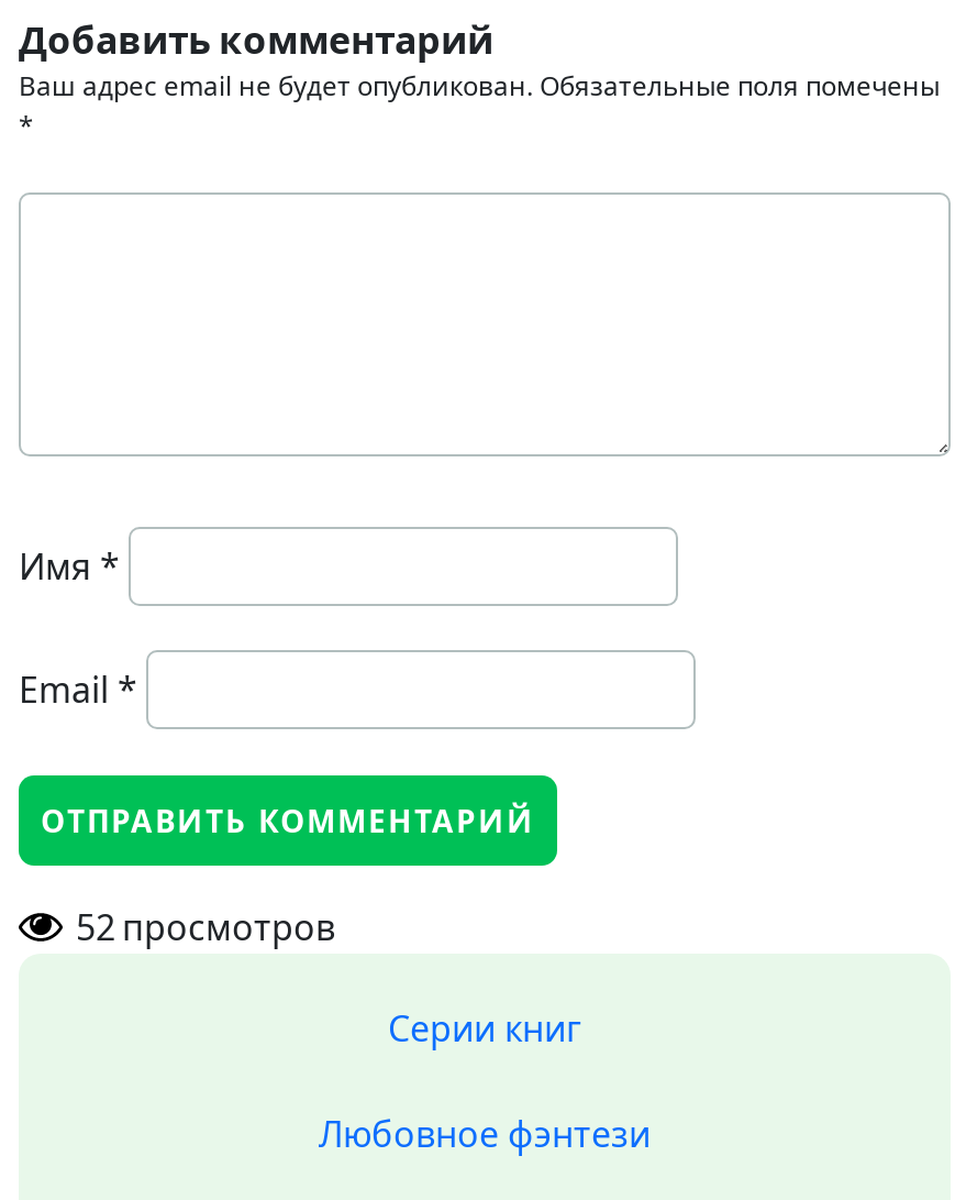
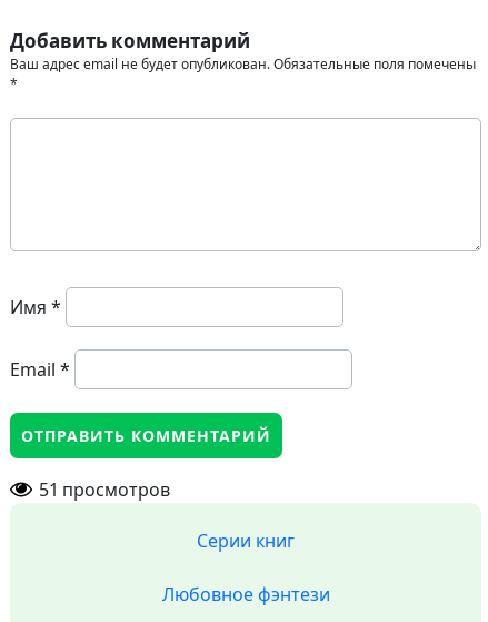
- 52 просмотров
+ 51 просмотров
